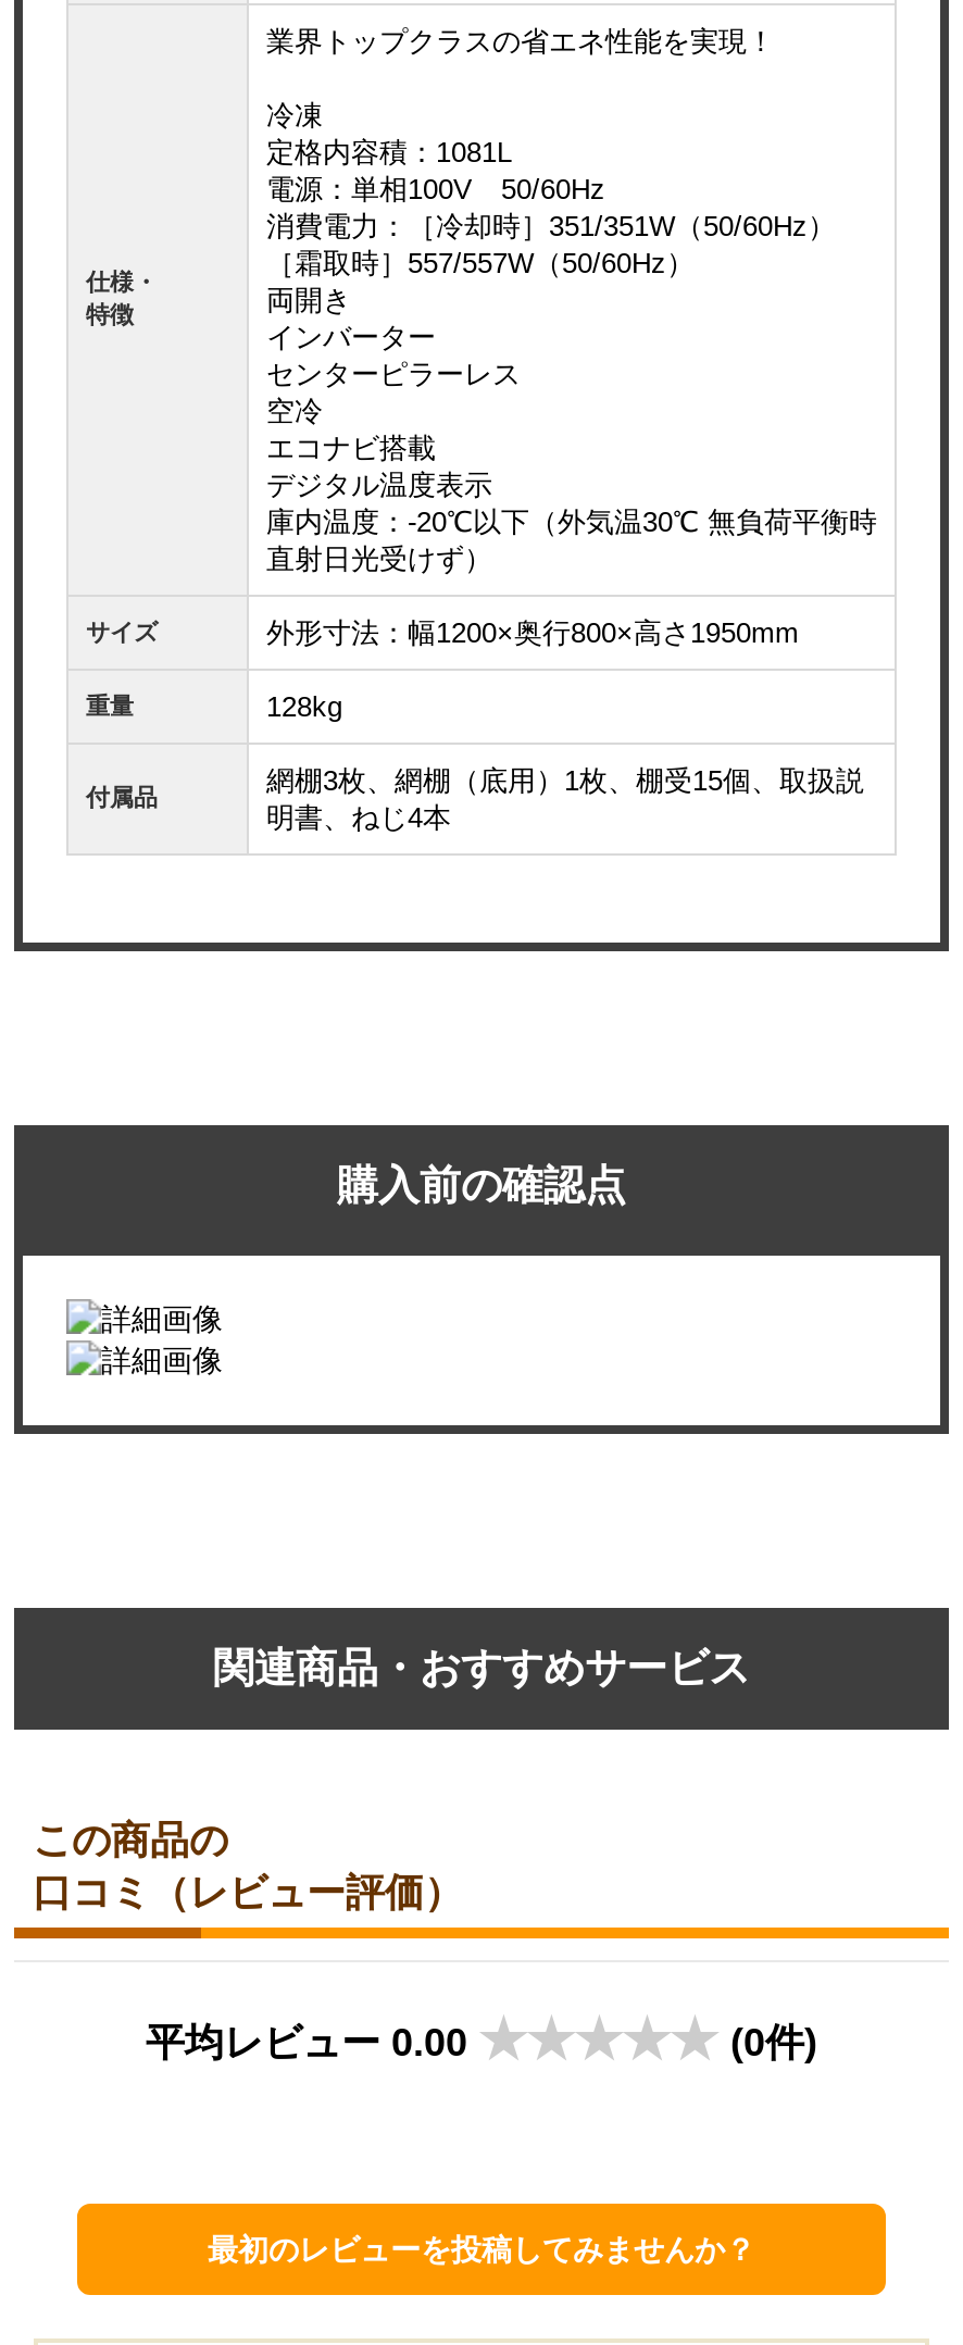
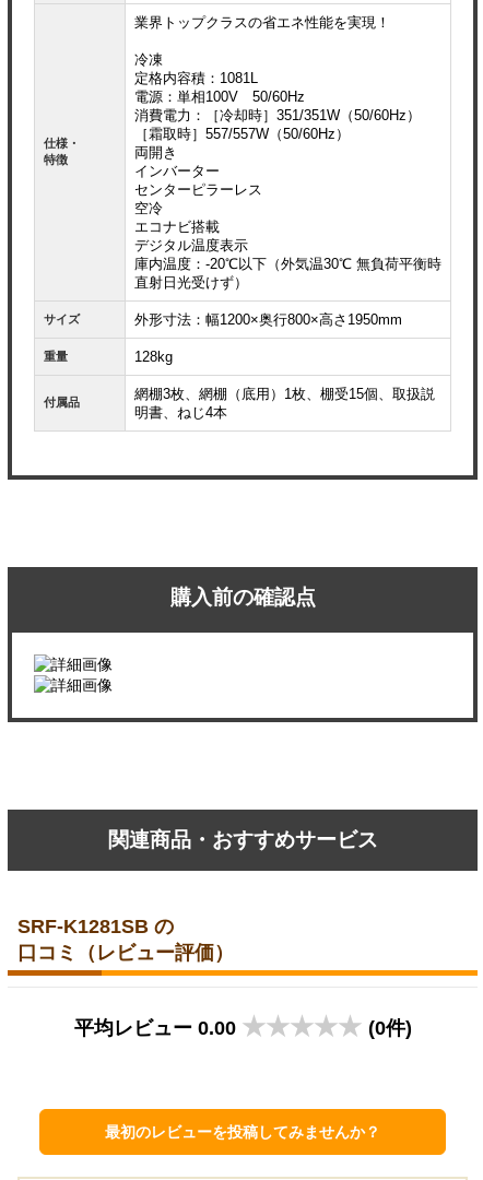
- この商品の
+ SRF-K1281SB の
